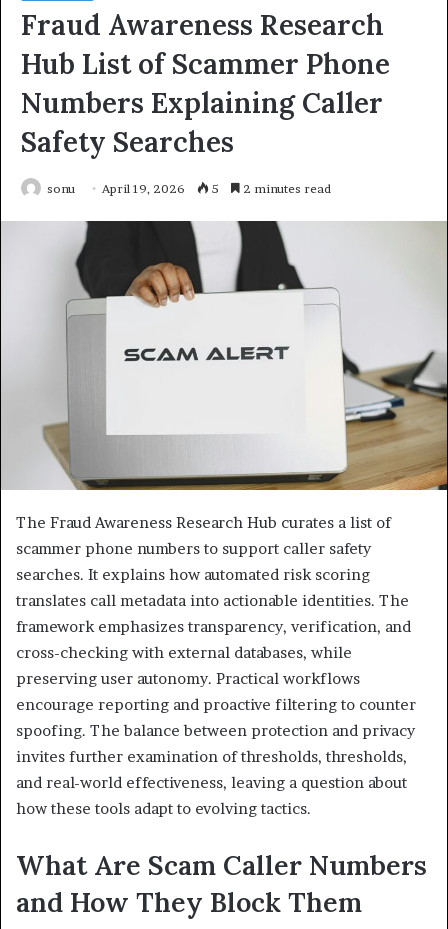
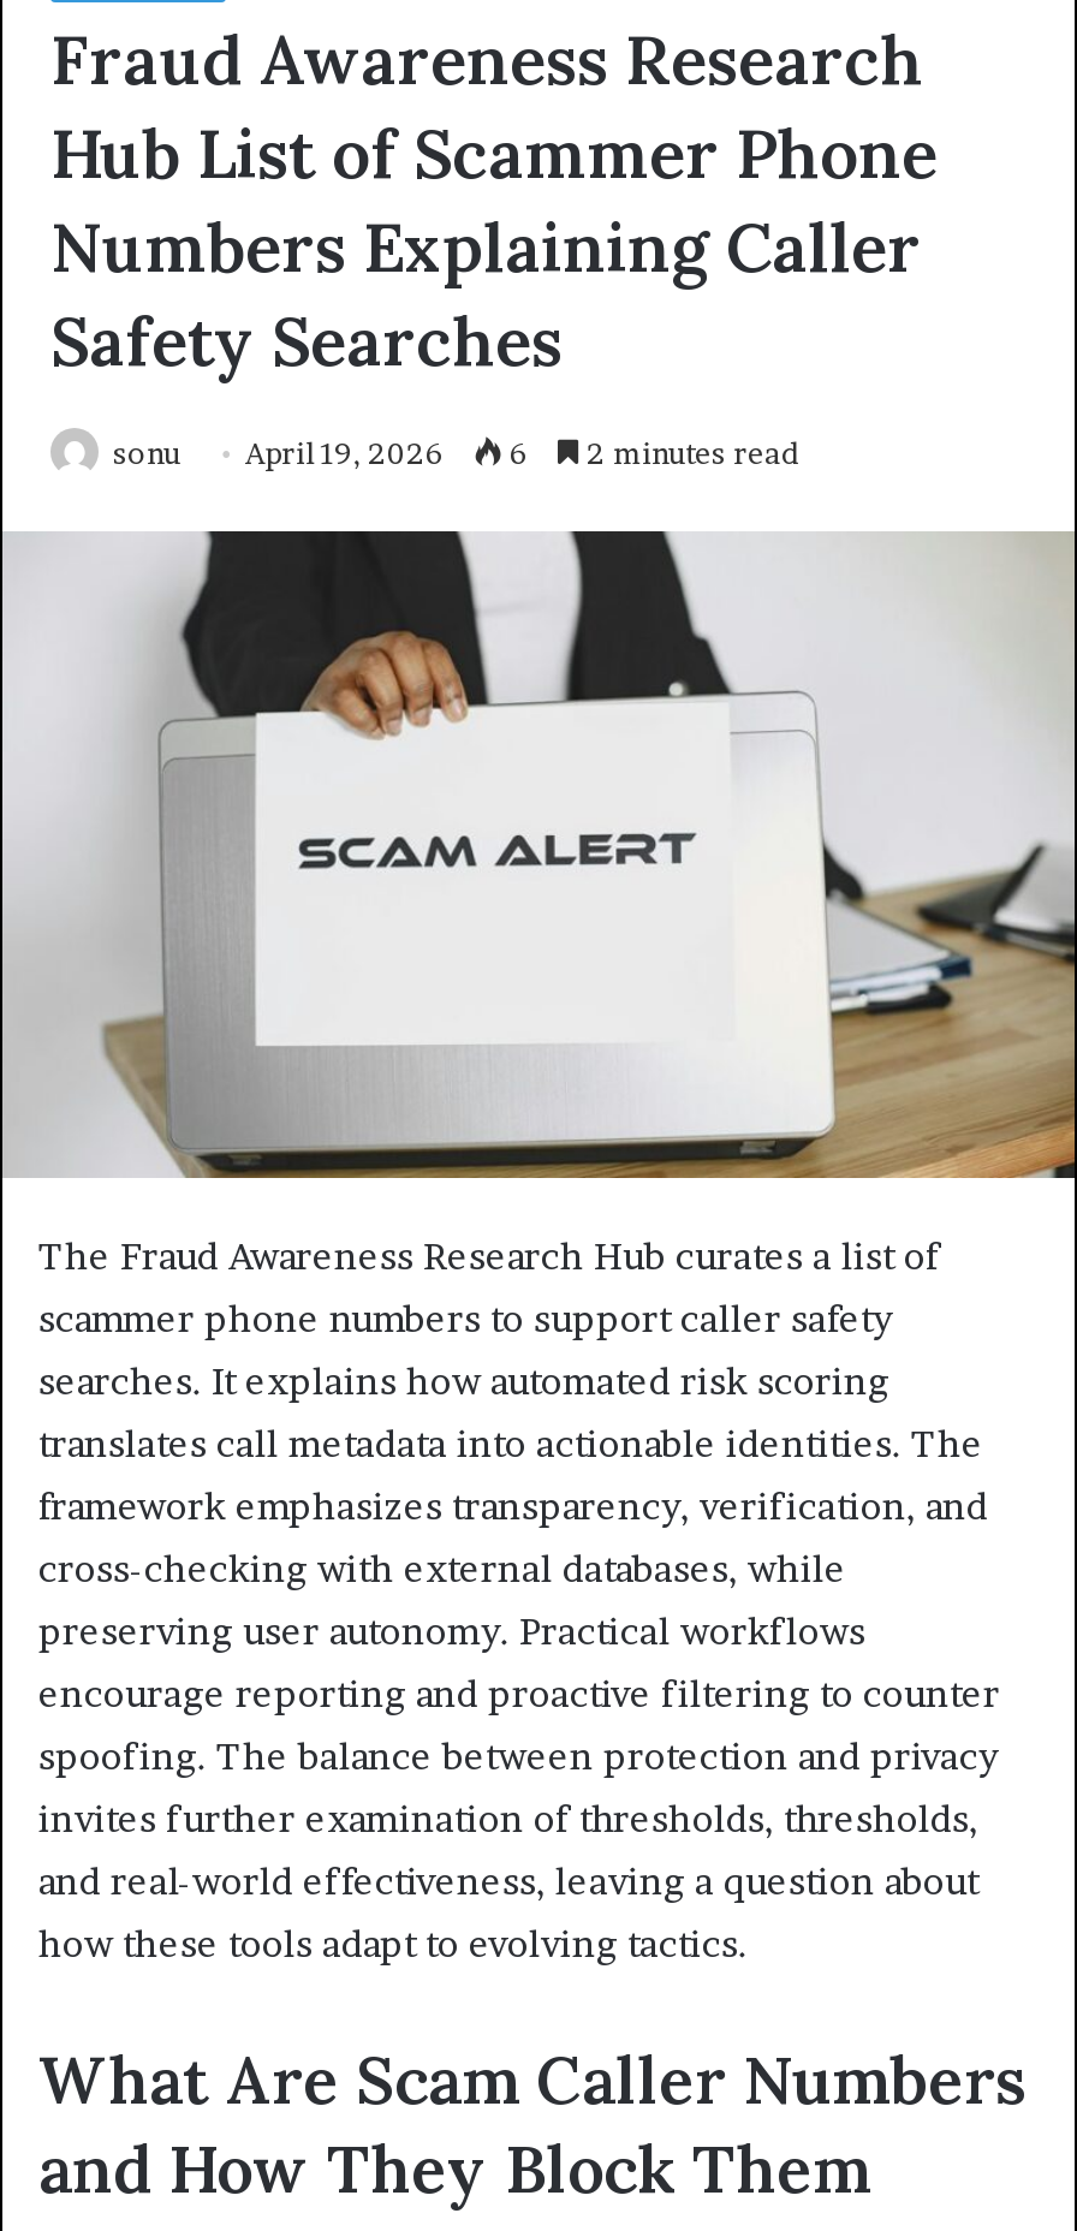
- sonu April 19, 2026 5 2 minutes read
+ sonu April 19, 2026 6 2 minutes read
